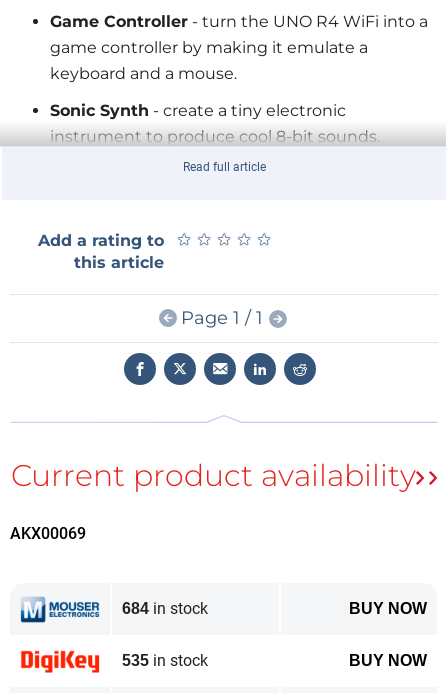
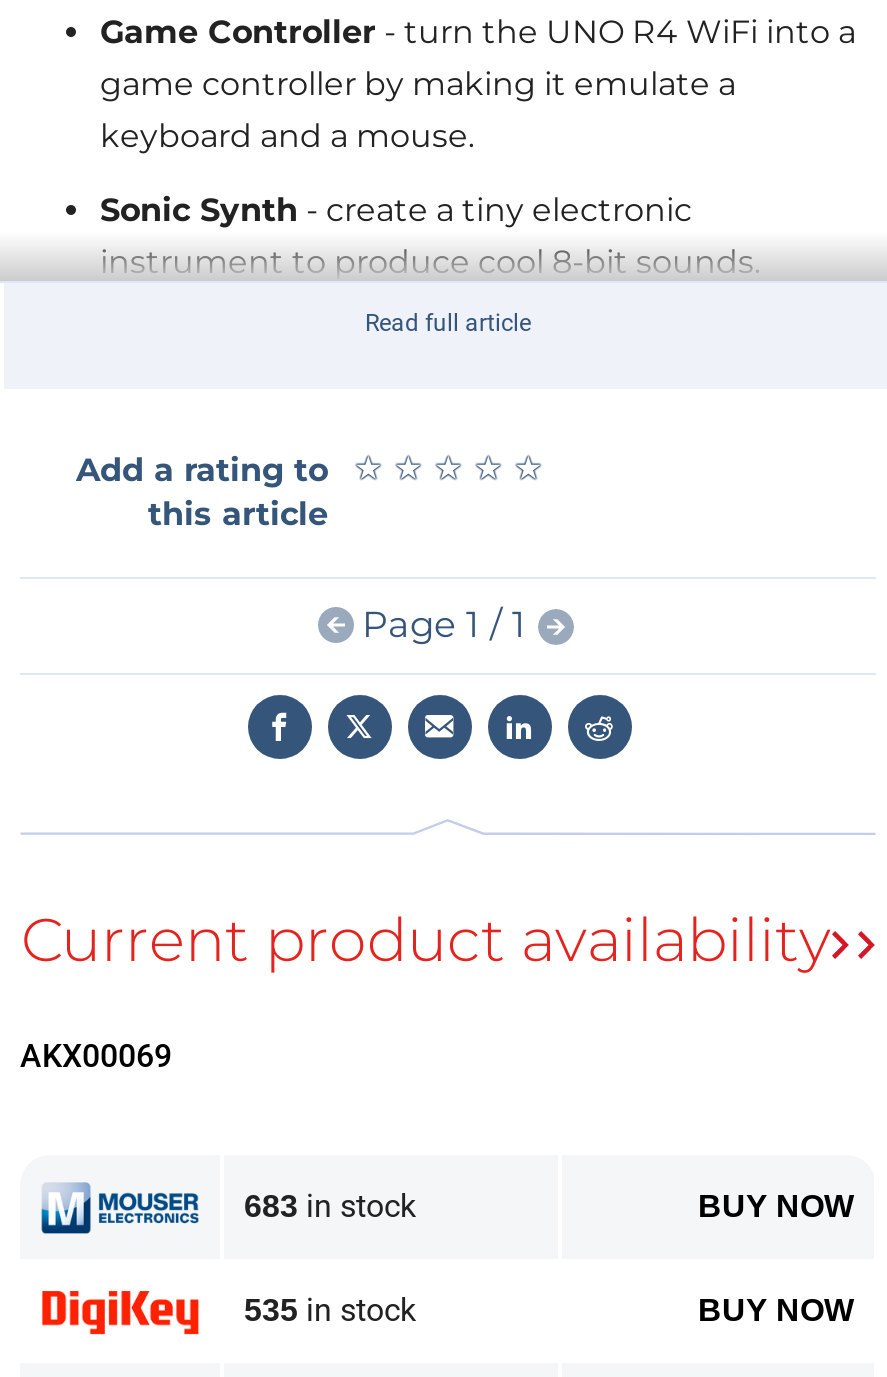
- 684 in stock
+ 683 in stock
